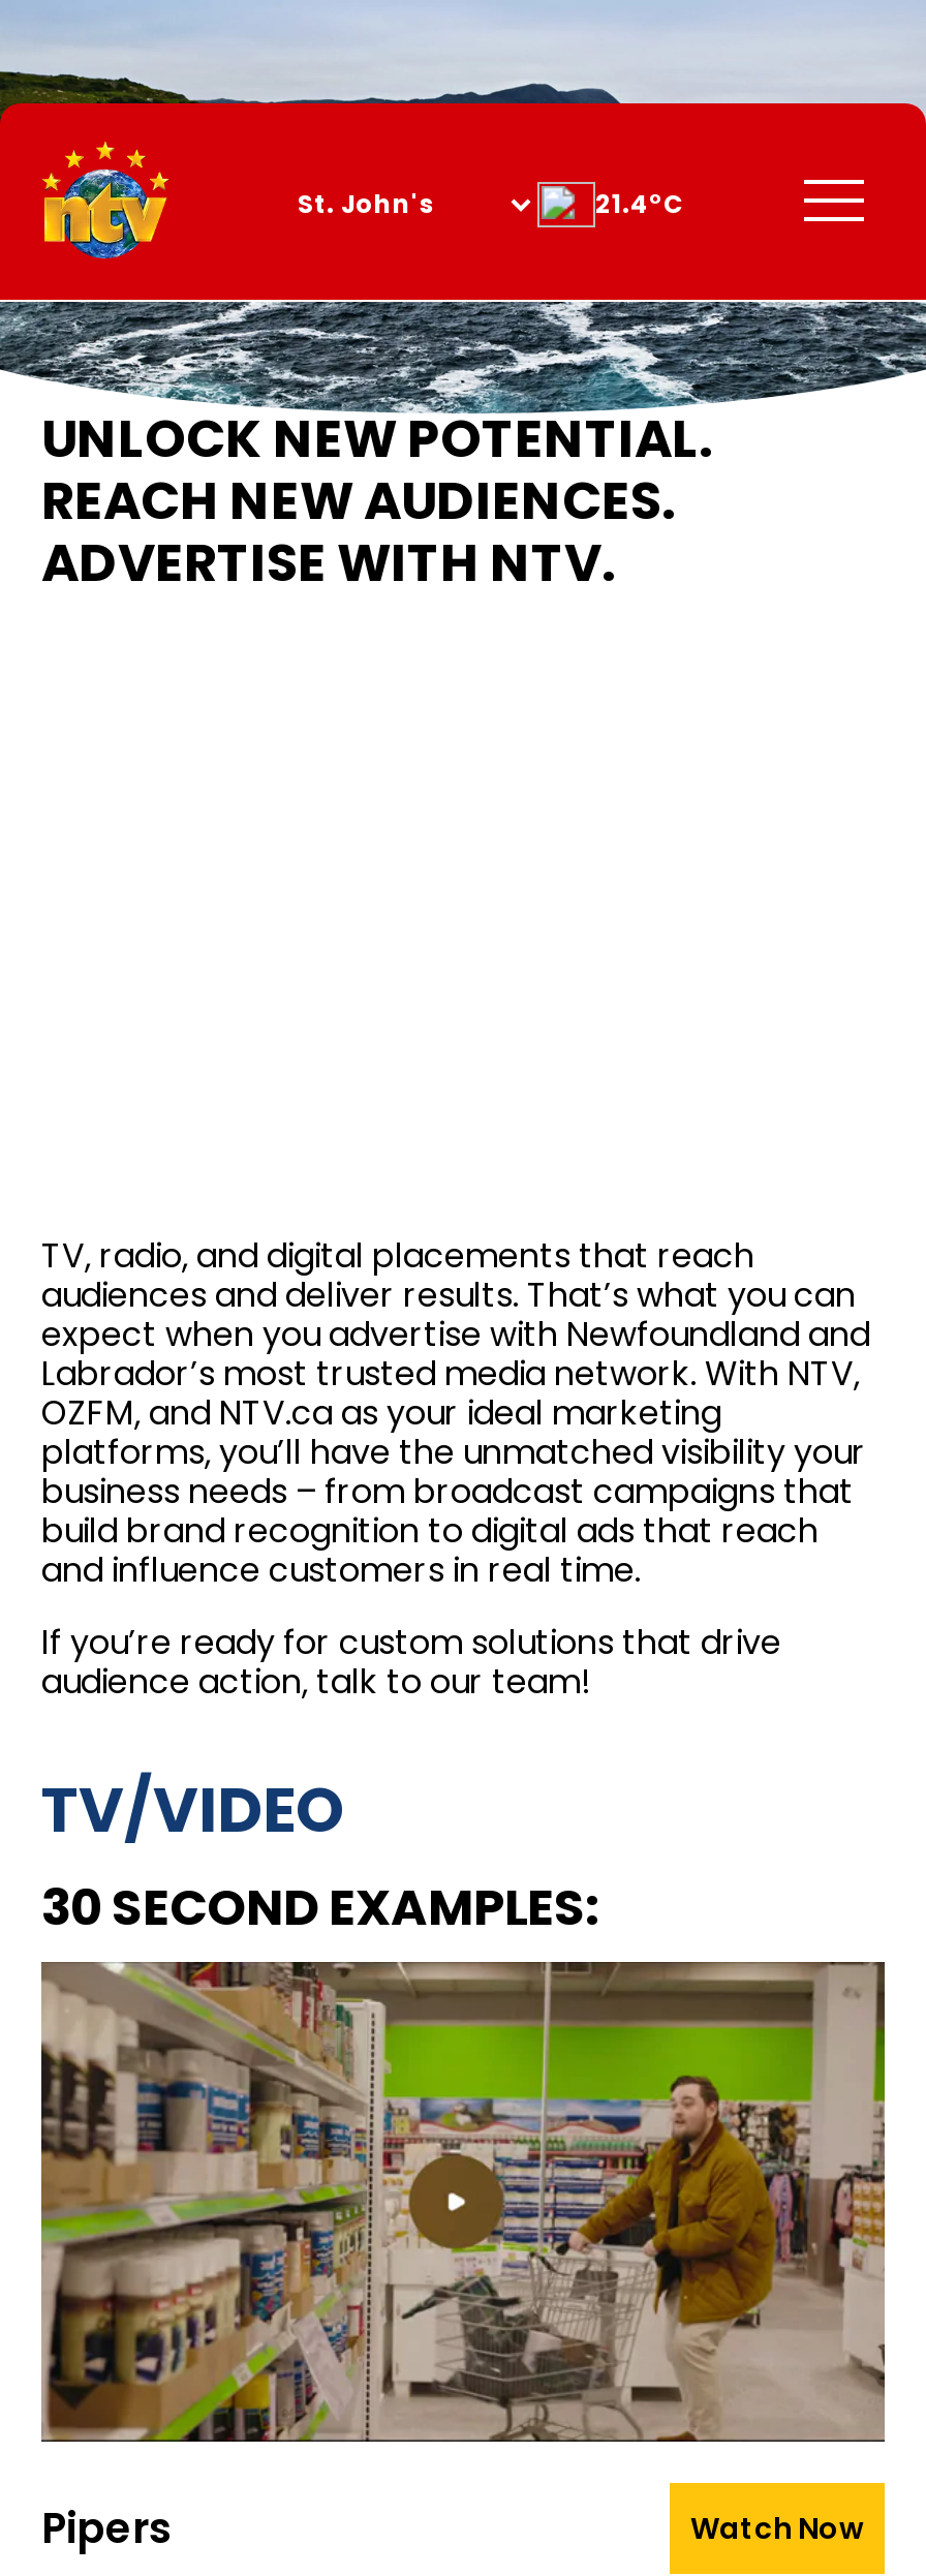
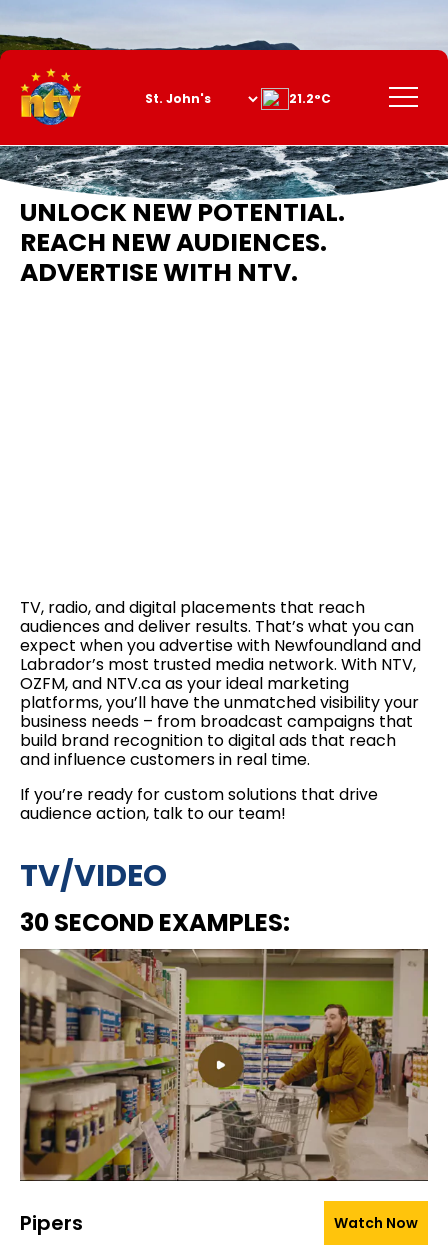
- 21.4°C
+ 21.2°C
